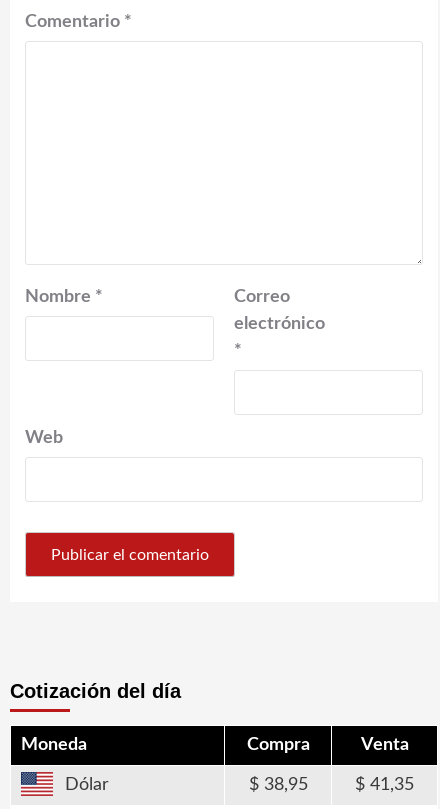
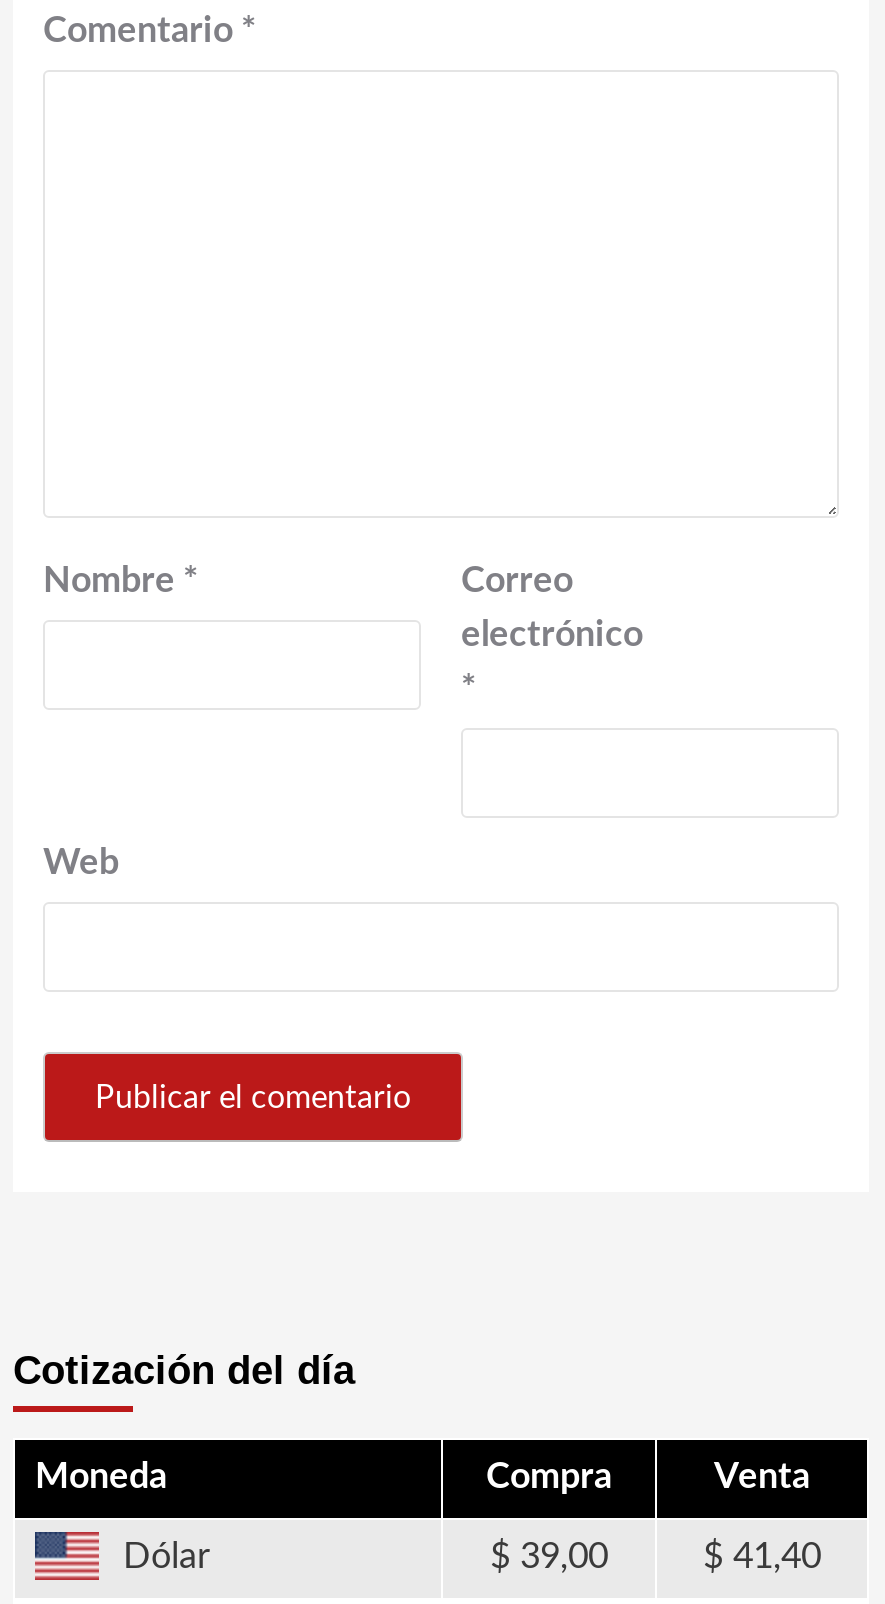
- 38,95
+ 39,00

- 41,35
+ 41,40
